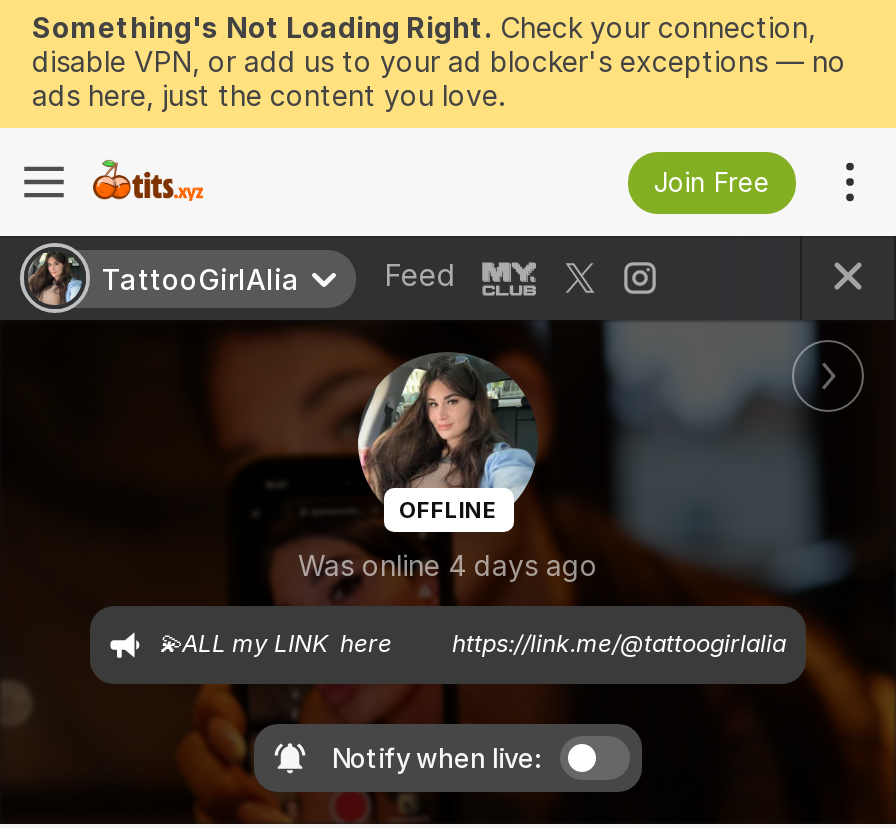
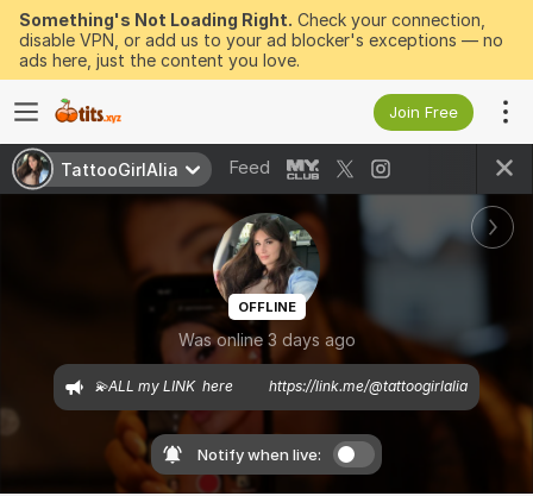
- Was online 4 days ago
+ Was online 3 days ago
